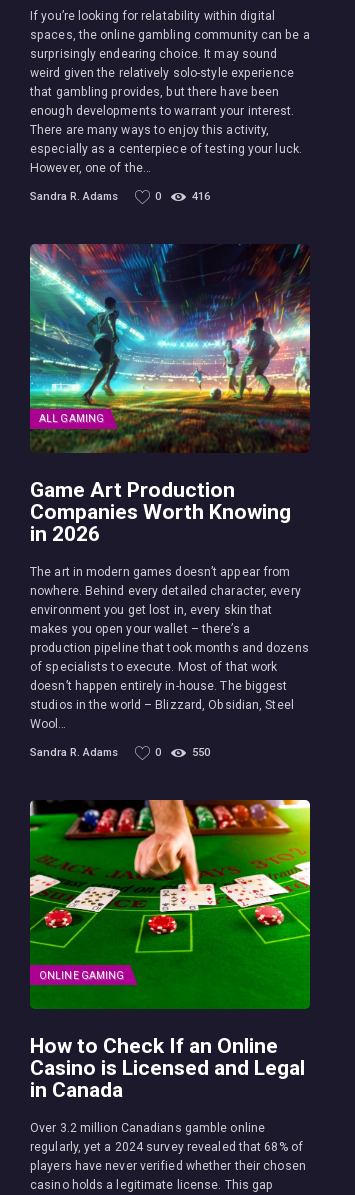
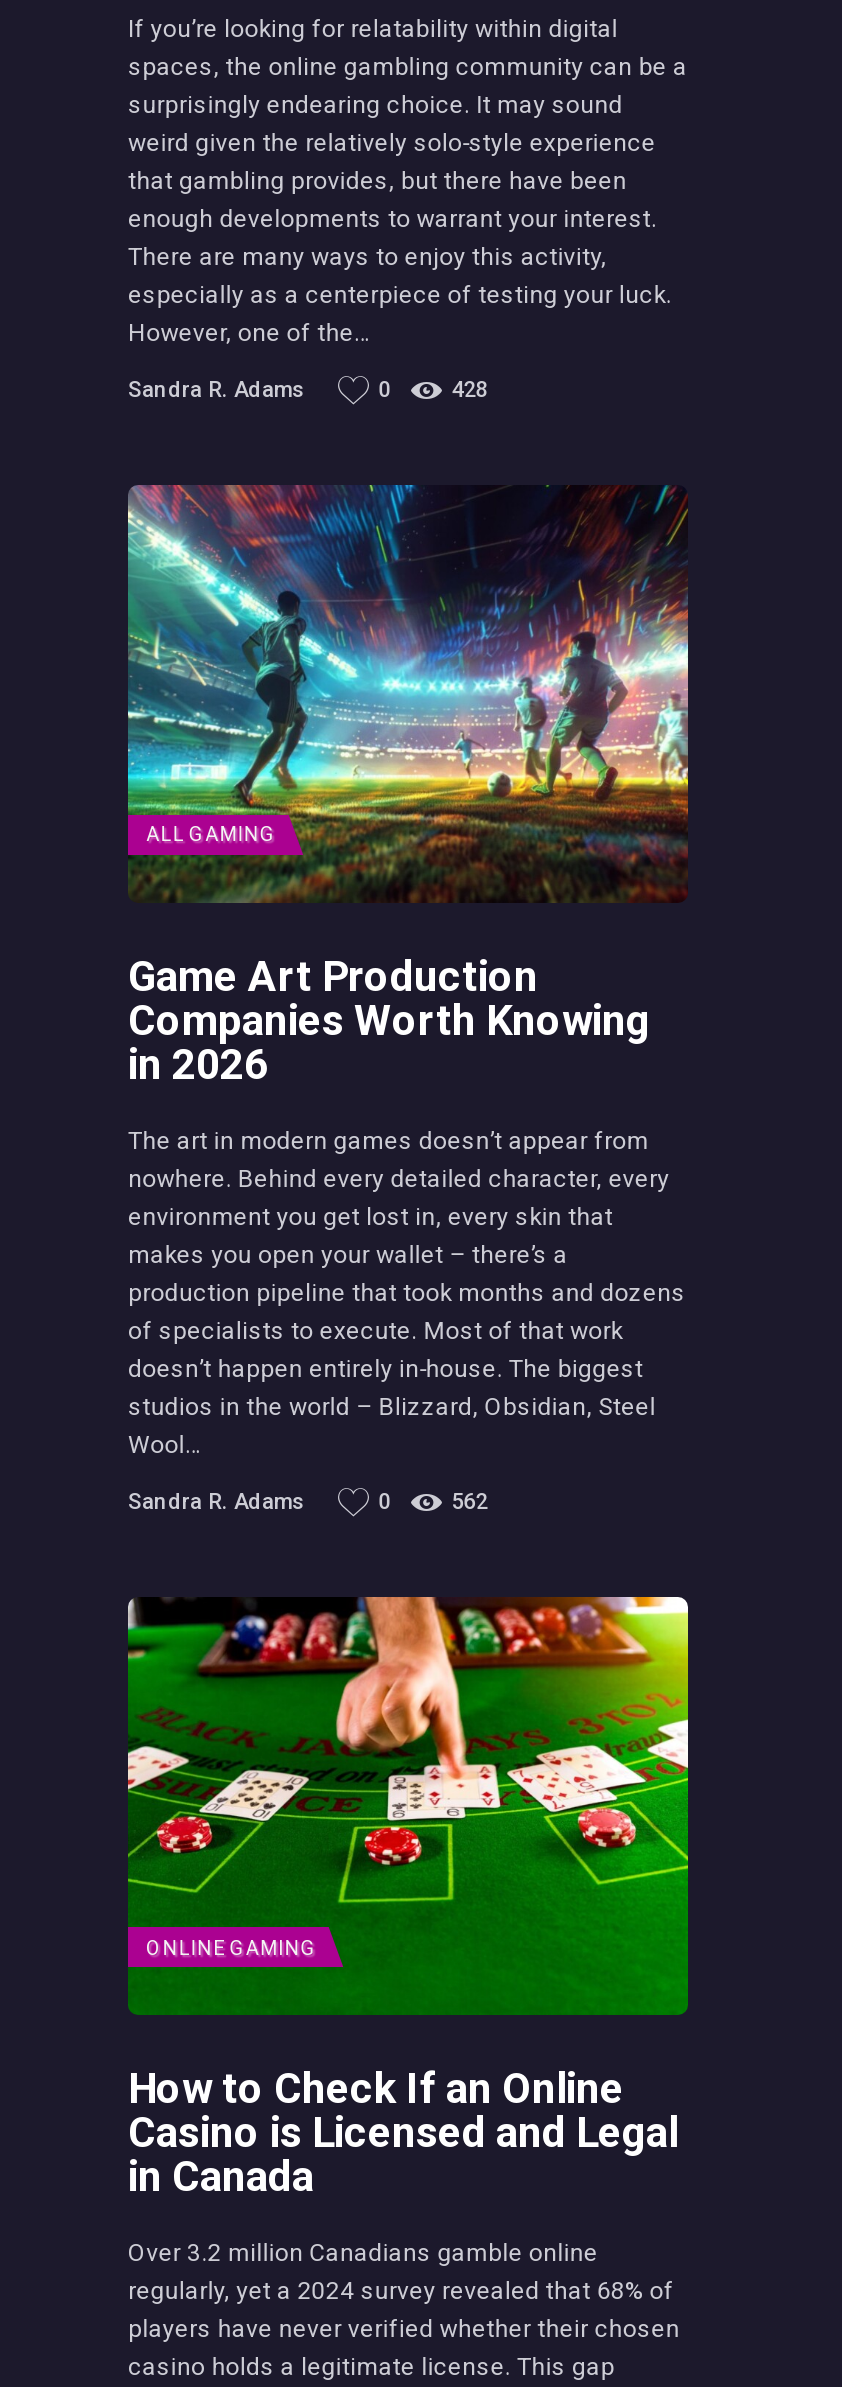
- 416
+ 428

- 550
+ 562
